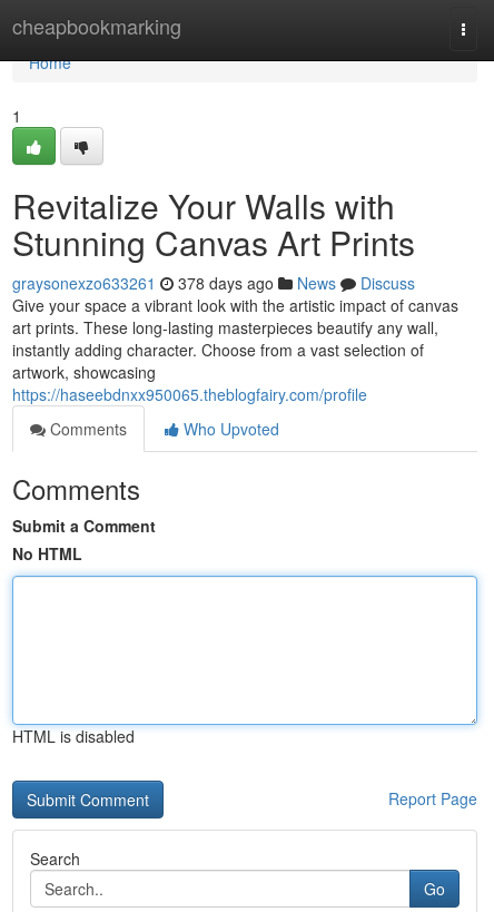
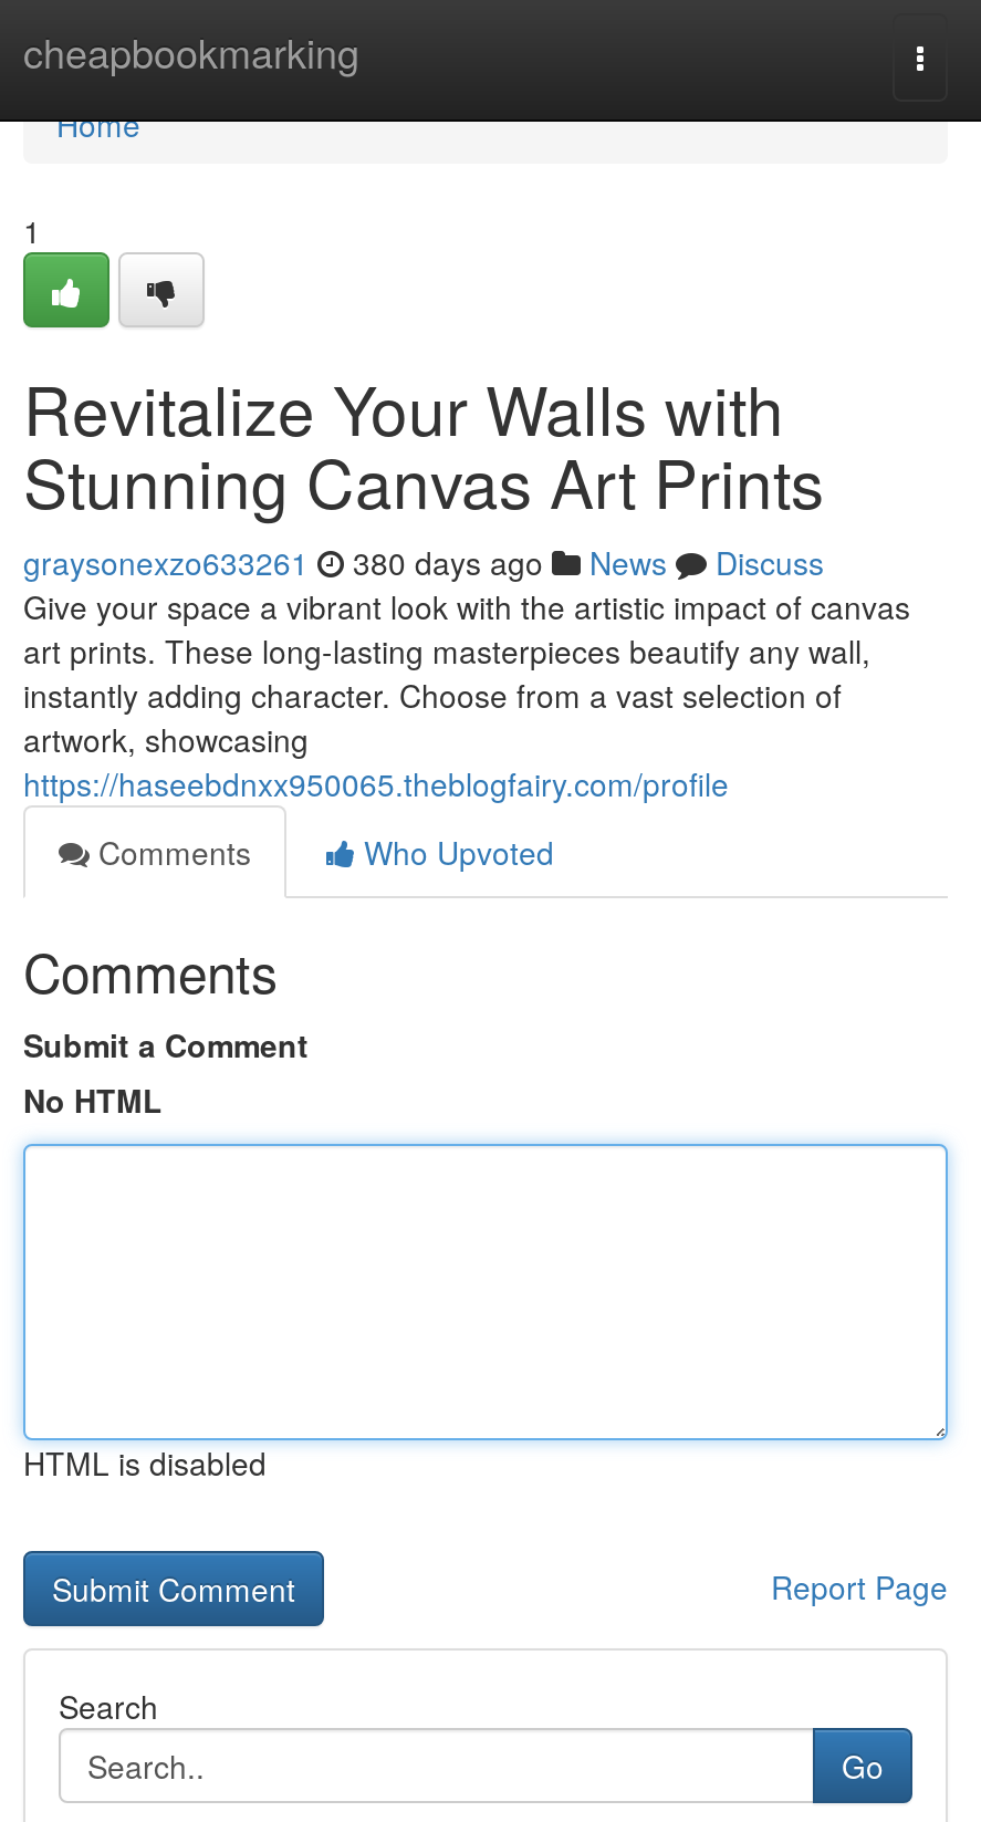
- graysonexzo633261 378 days ago News Discuss
+ graysonexzo633261 380 days ago News Discuss
